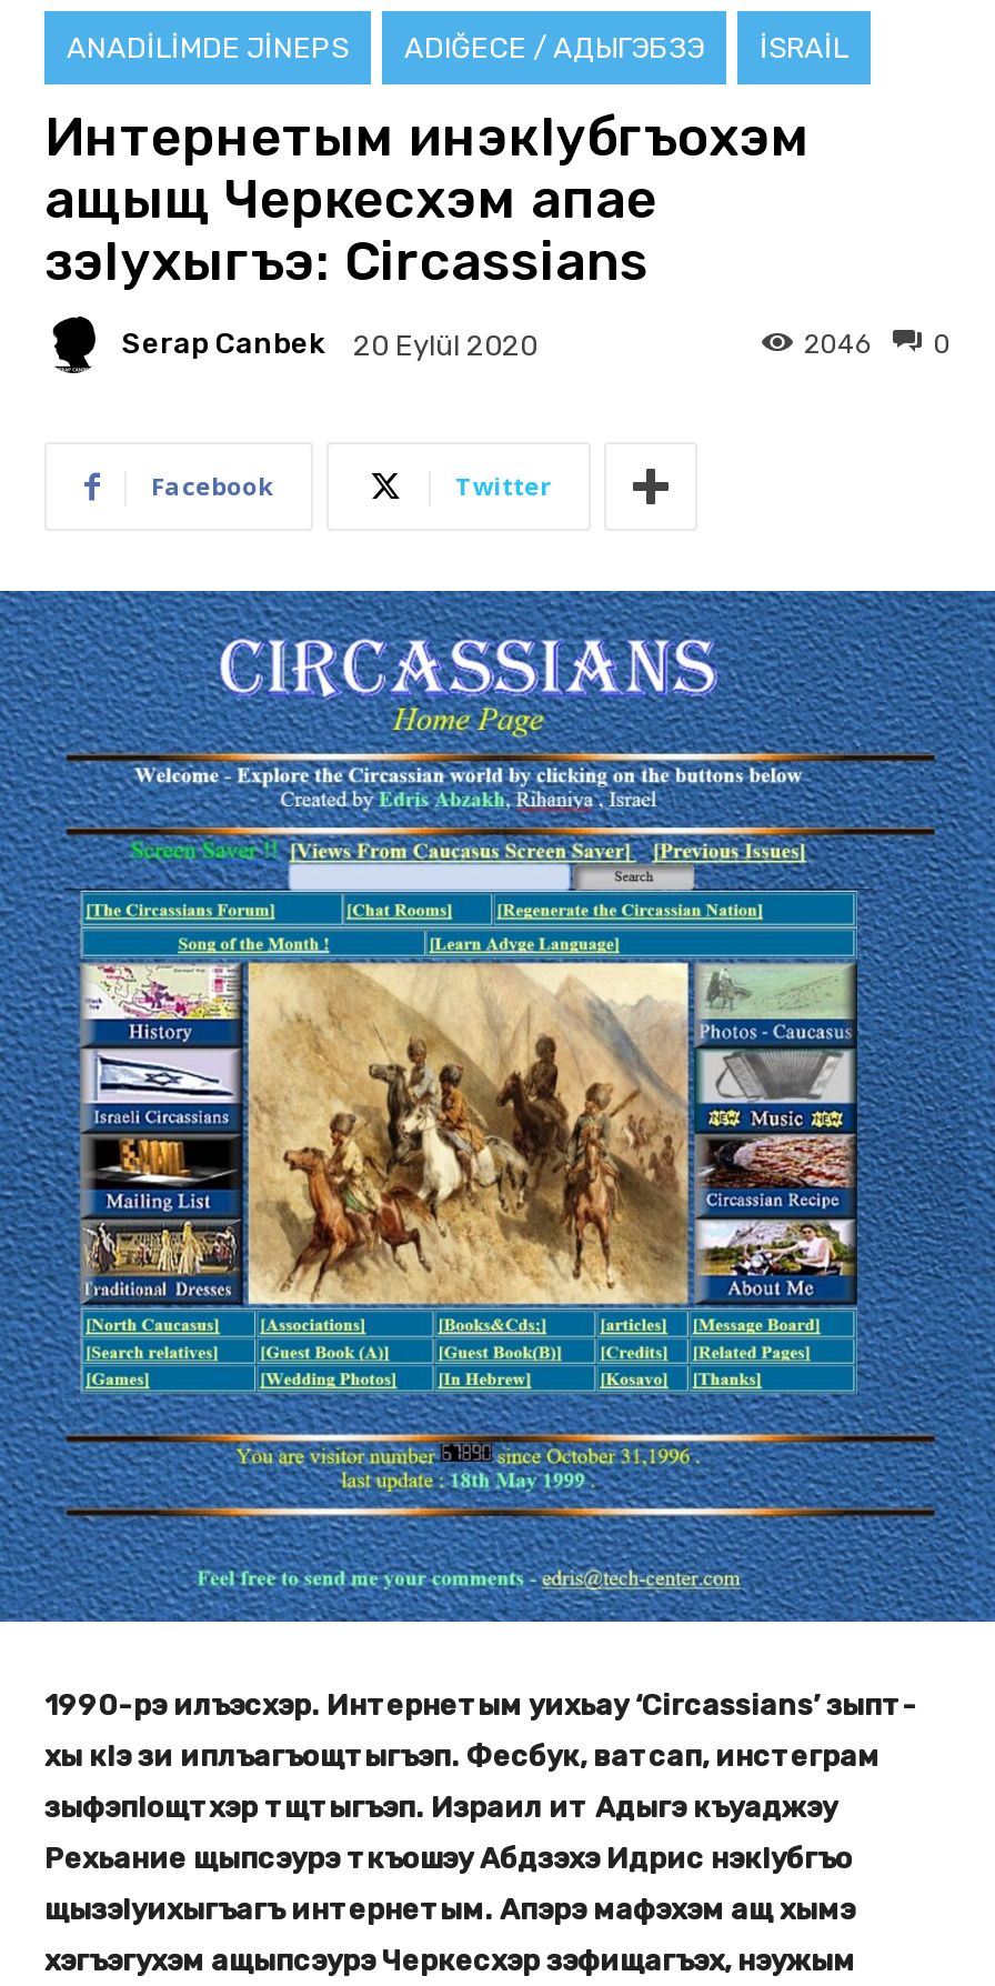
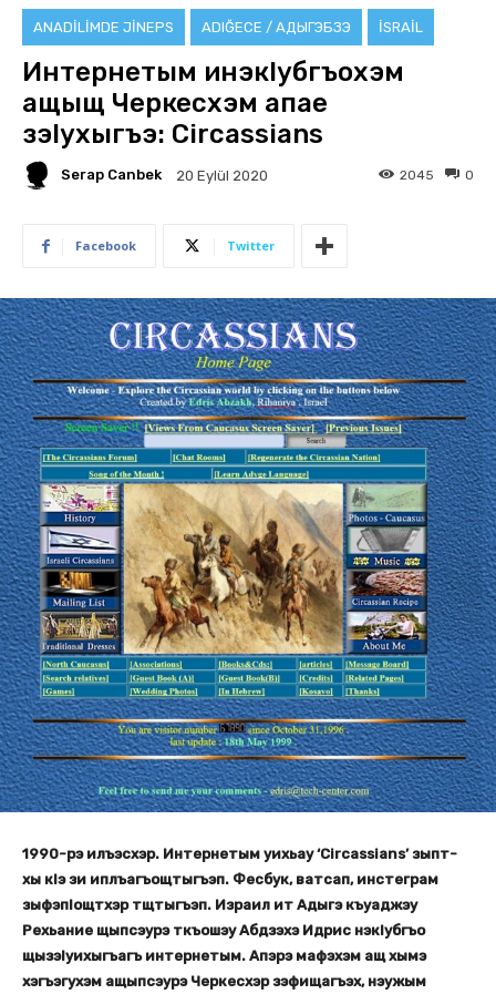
- 2046 0
+ 2045 0
